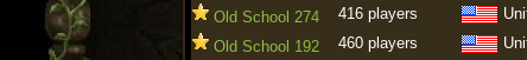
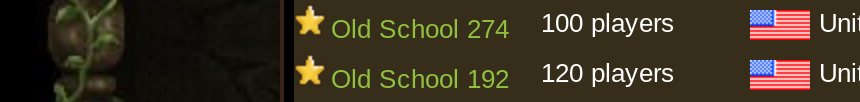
- Old School 274 416 players
+ Old School 274 100 players

- Old School 192 460 players
+ Old School 192 120 players
